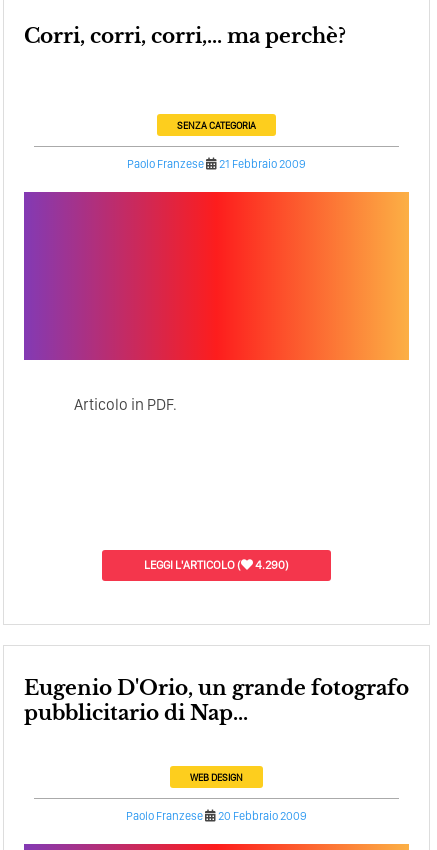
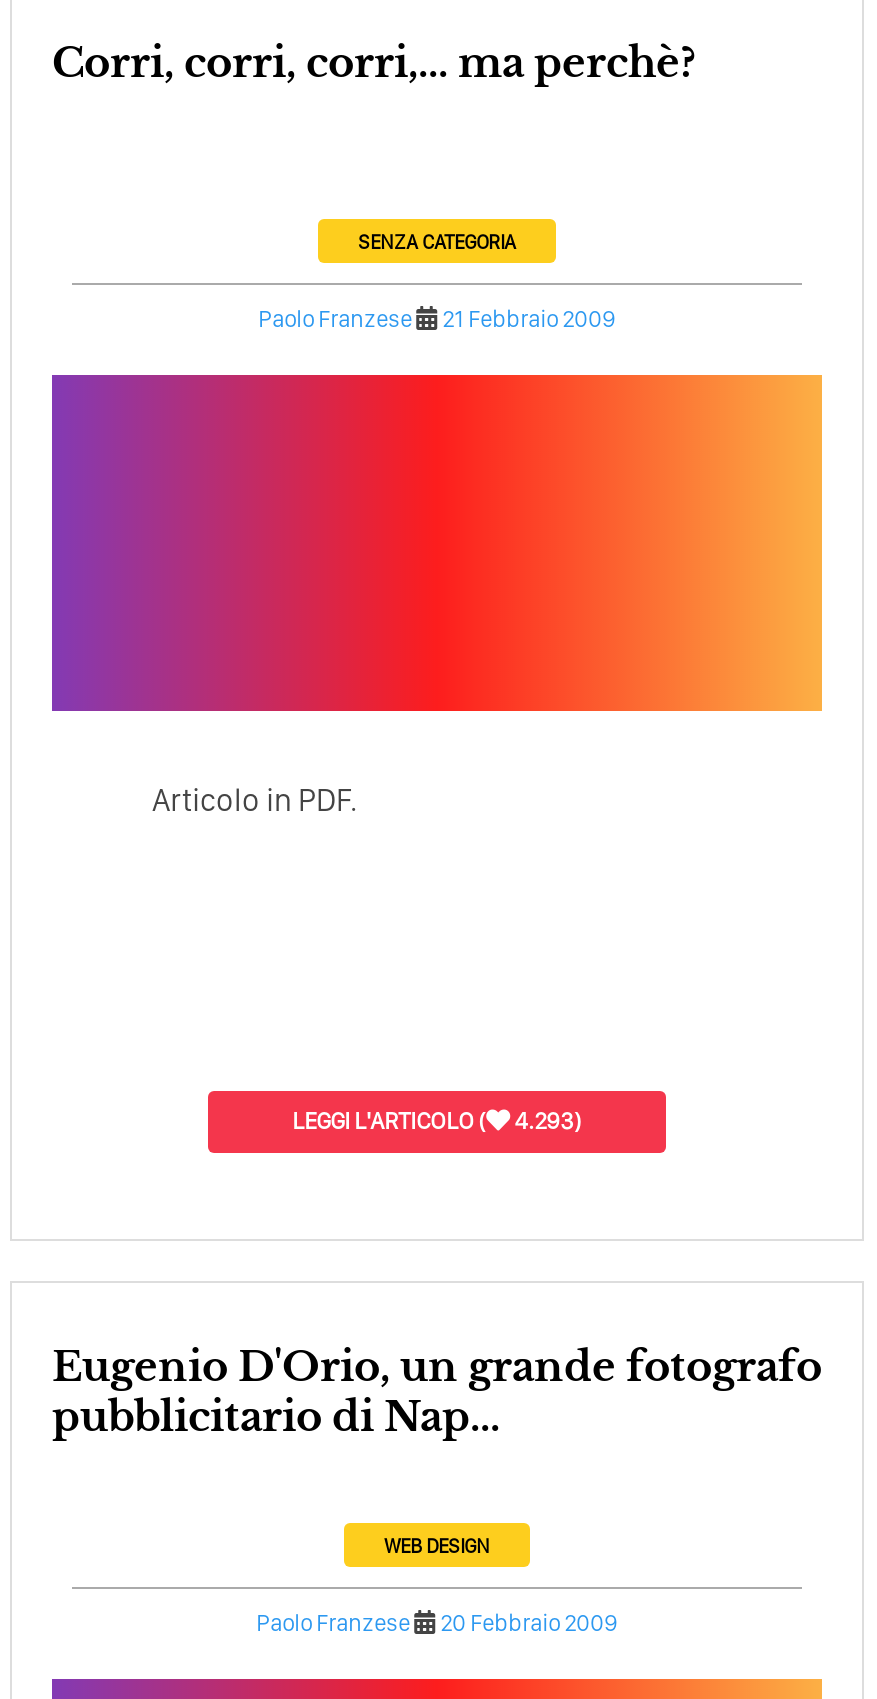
- LEGGI L'ARTICOLO ( 4.290)
+ LEGGI L'ARTICOLO ( 4.293)
